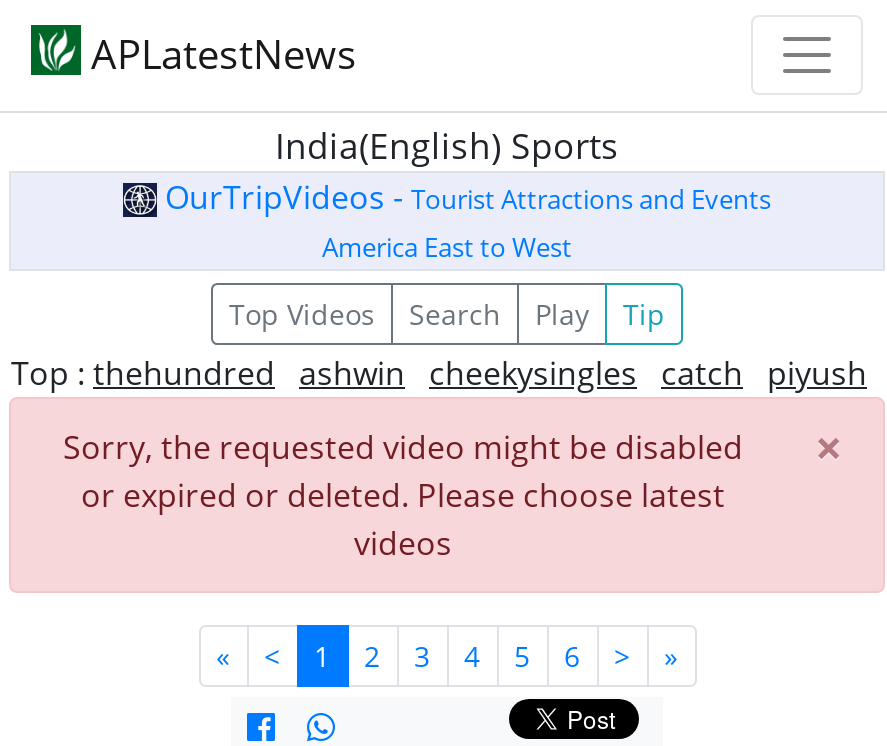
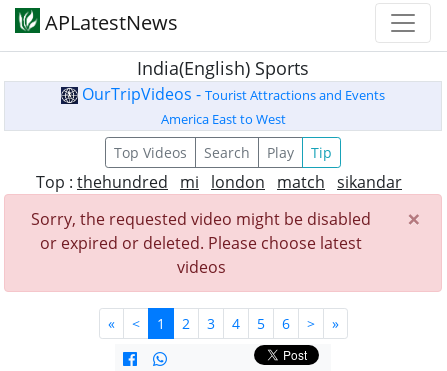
- Top : thehundred ashwin cheekysingles catch piyush
+ Top : thehundred mi london match sikandar
